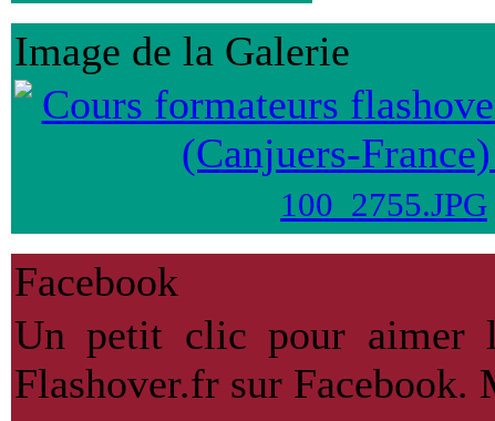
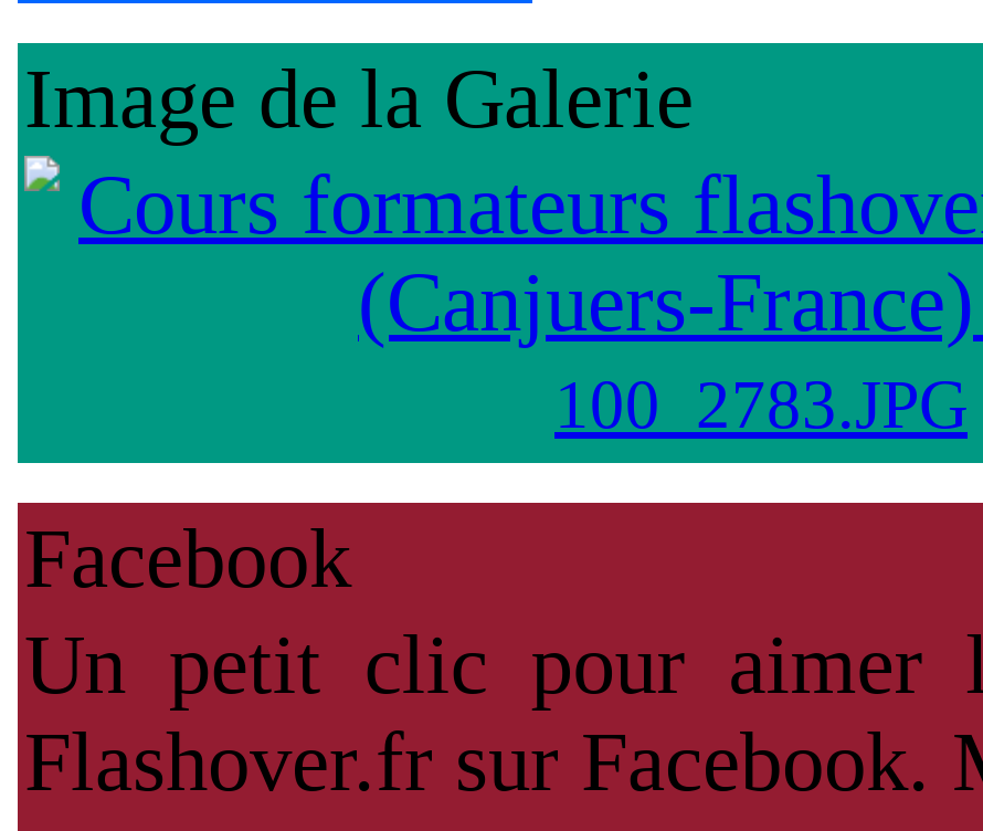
- 100_2755.JPG
+ 100_2783.JPG
